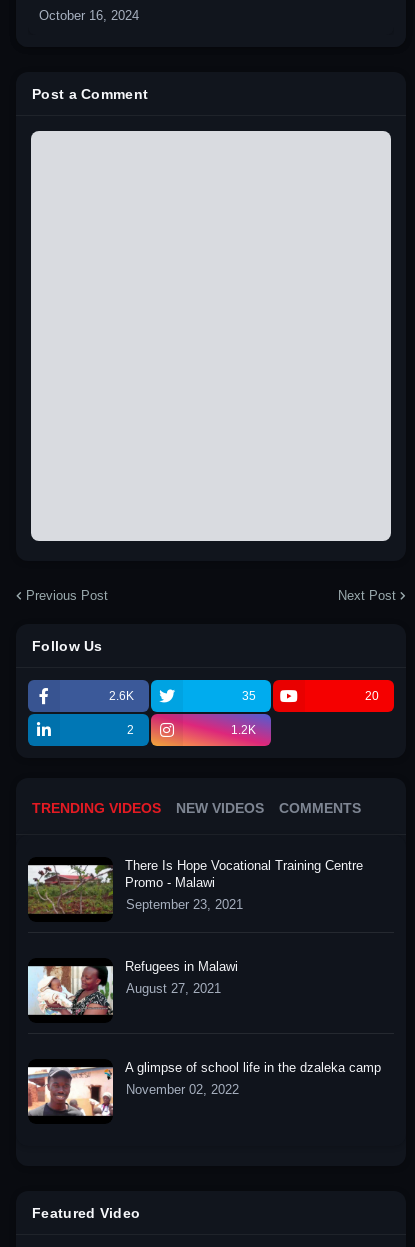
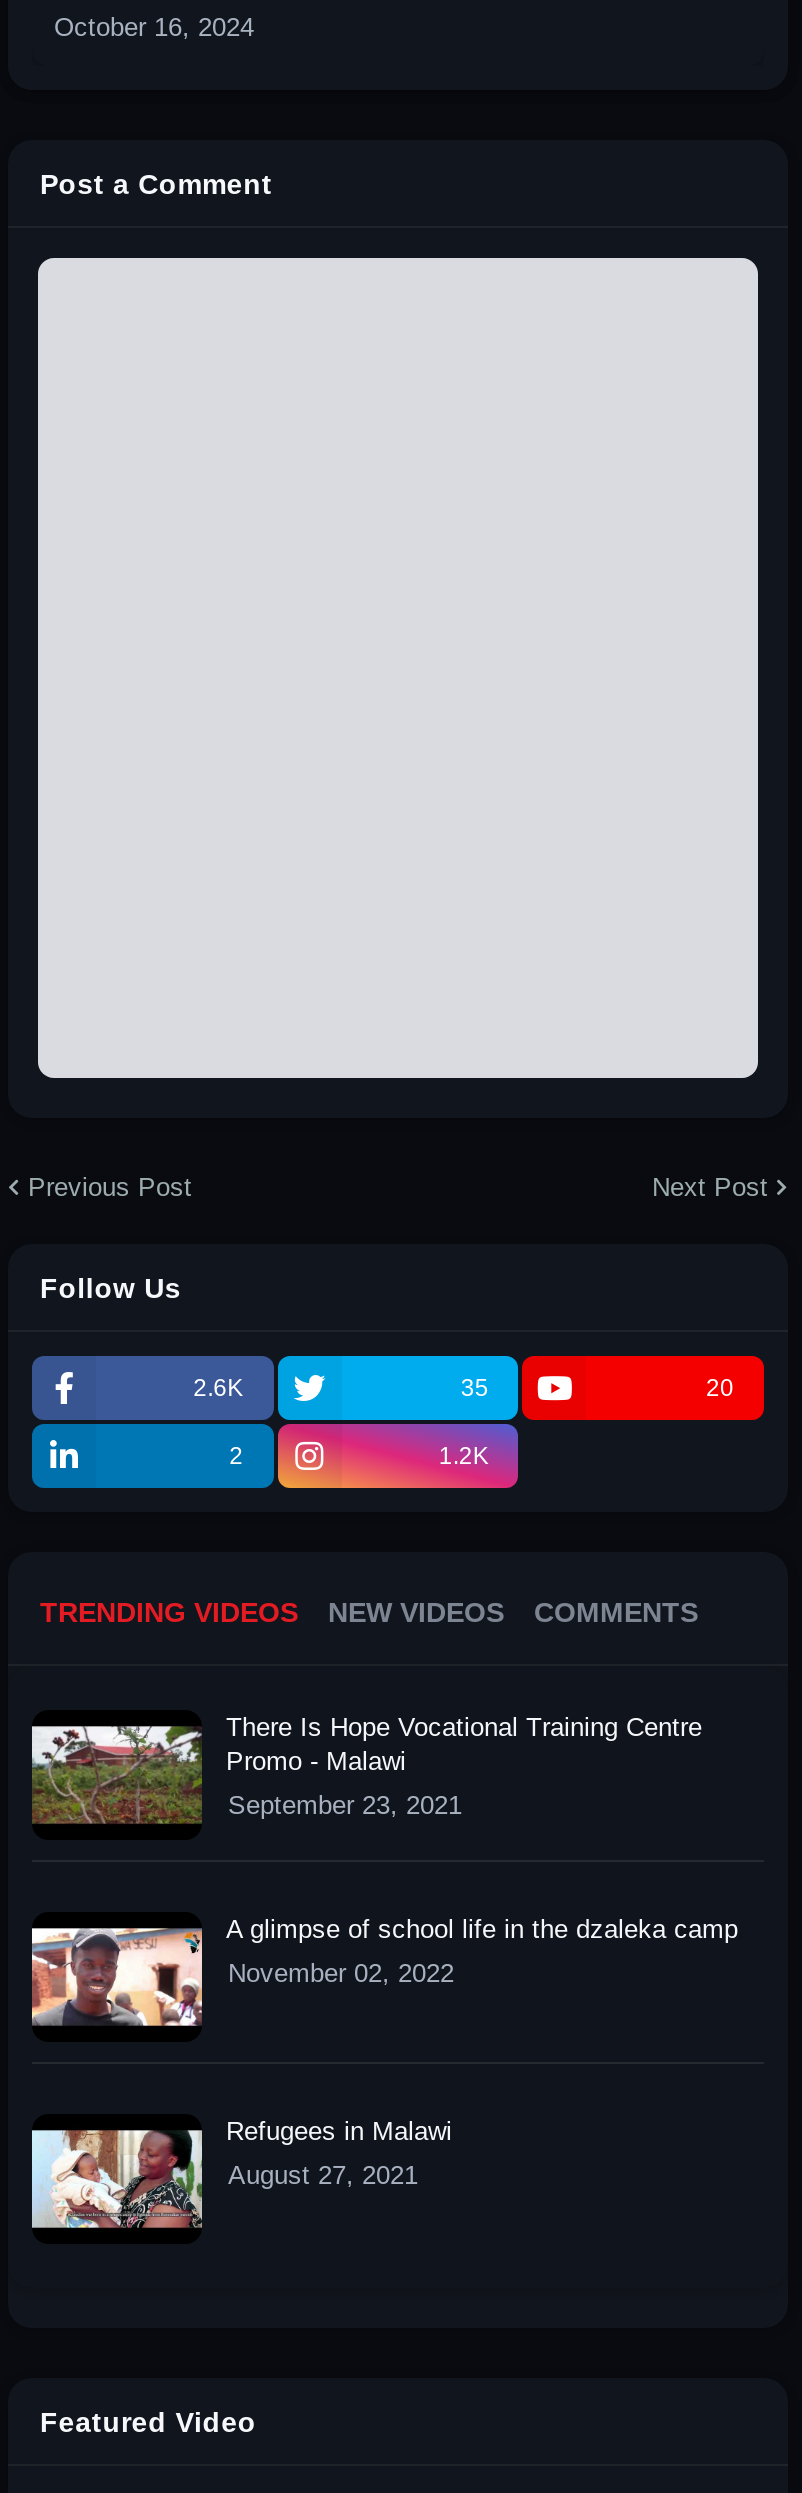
moved down: [image] | Refugees in Malawi | August 27, 2021

moved up: [image] | A glimpse of school life in the dzaleka camp | November 02, 2022
